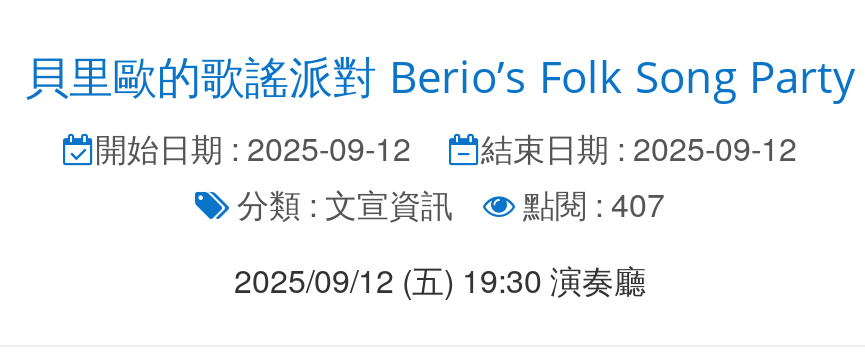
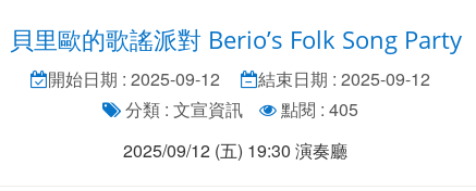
- 分類 : 文宣資訊 點閱 : 407
+ 分類 : 文宣資訊 點閱 : 405
